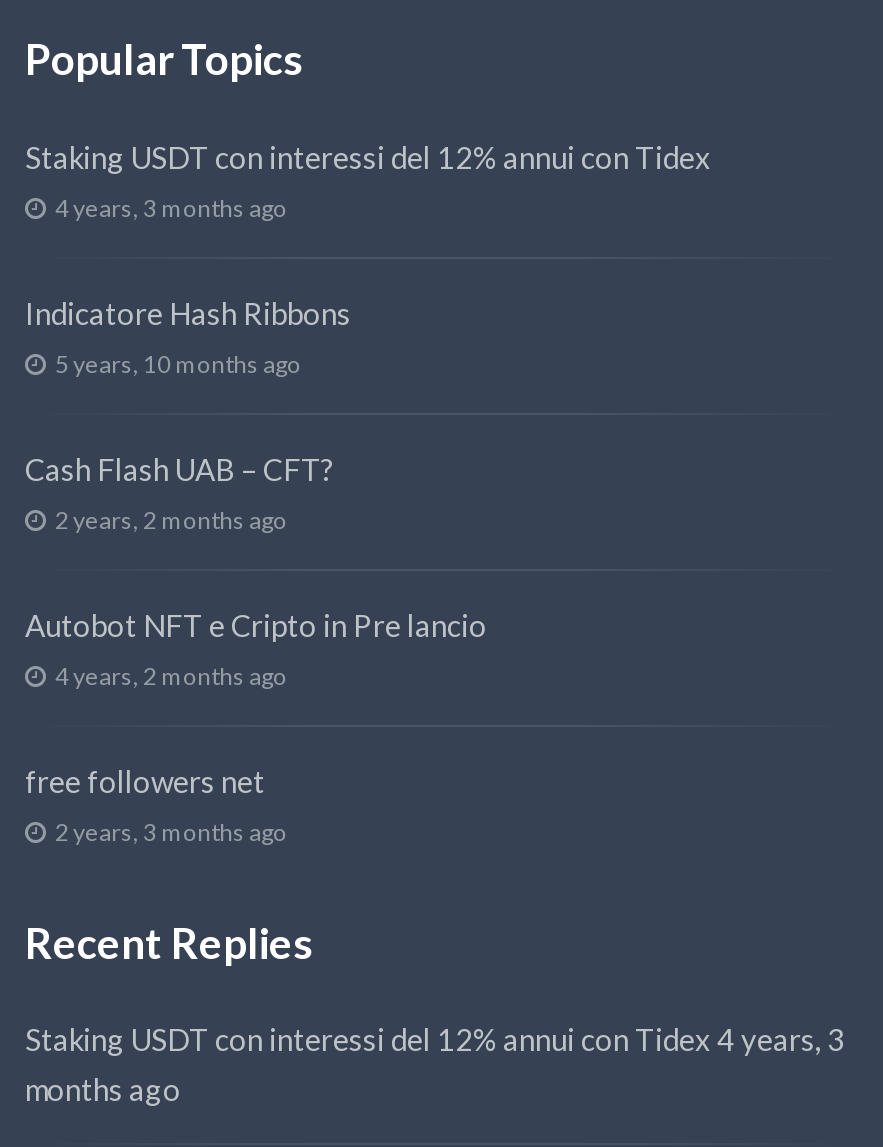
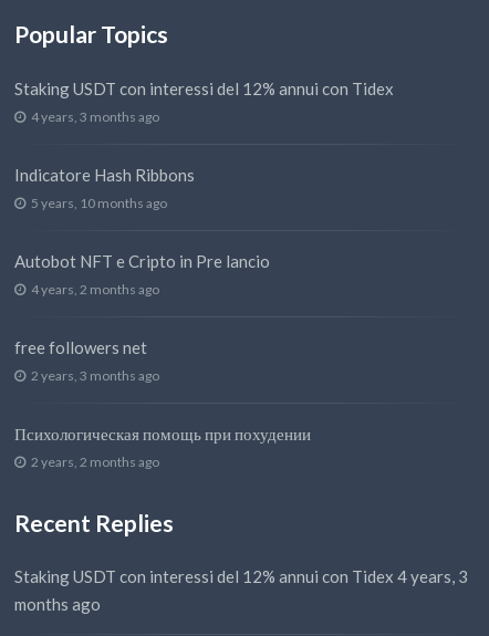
- Cash Flash UAB – CFT?

moved down: 2 years, 2 months ago

moved up: Autobot NFT e Cripto in Pre lancio | 4 years, 2 months ago | free followers net | 2 years, 3 months ago

+ Психологическая помощь при похудении
